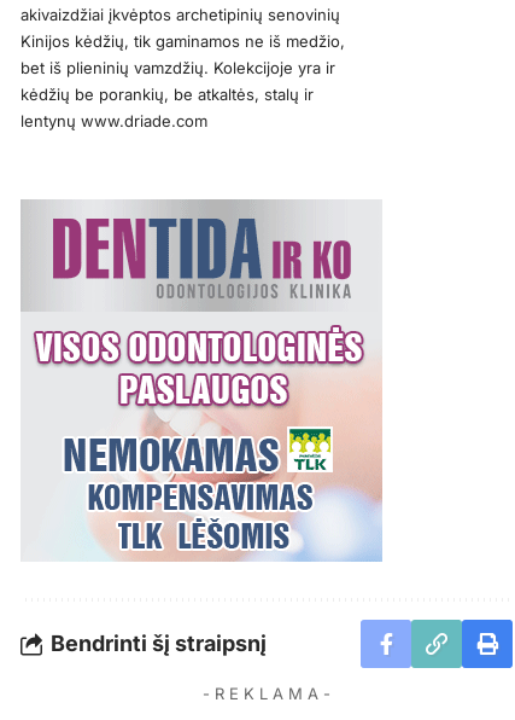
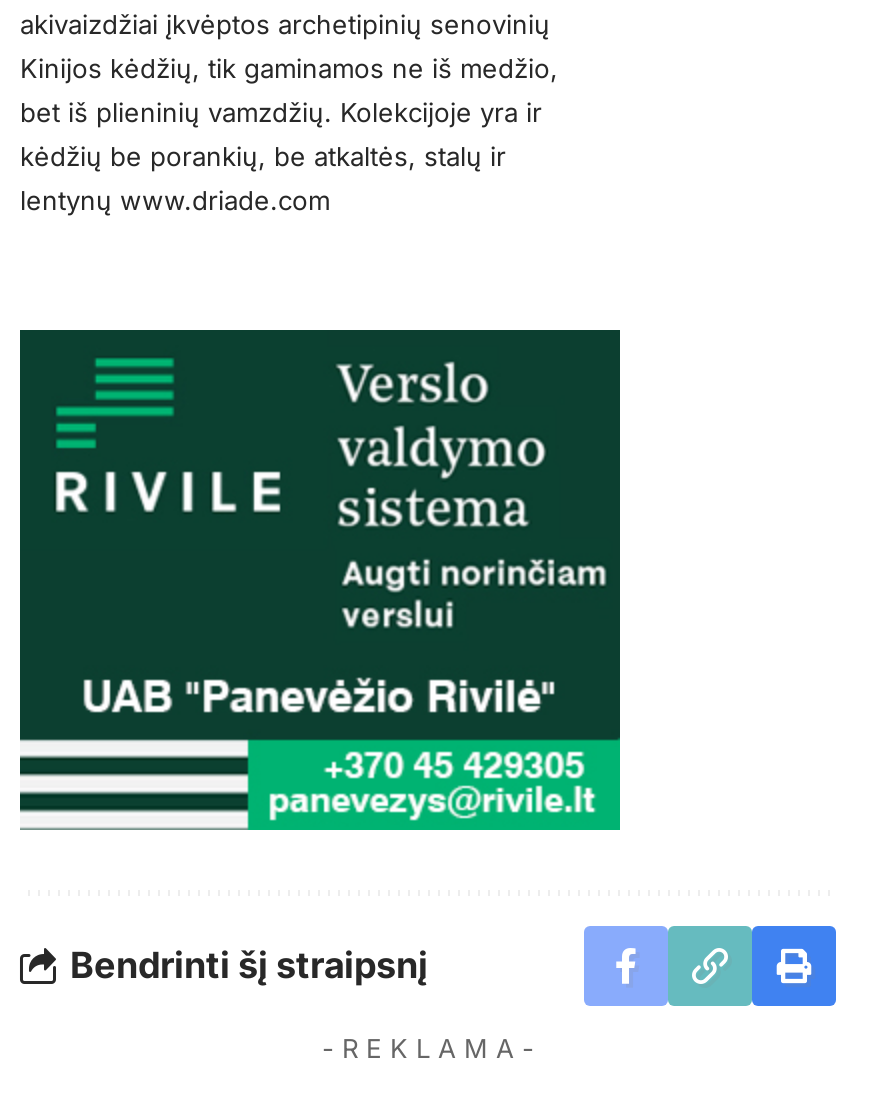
- [image]
+ [image]
